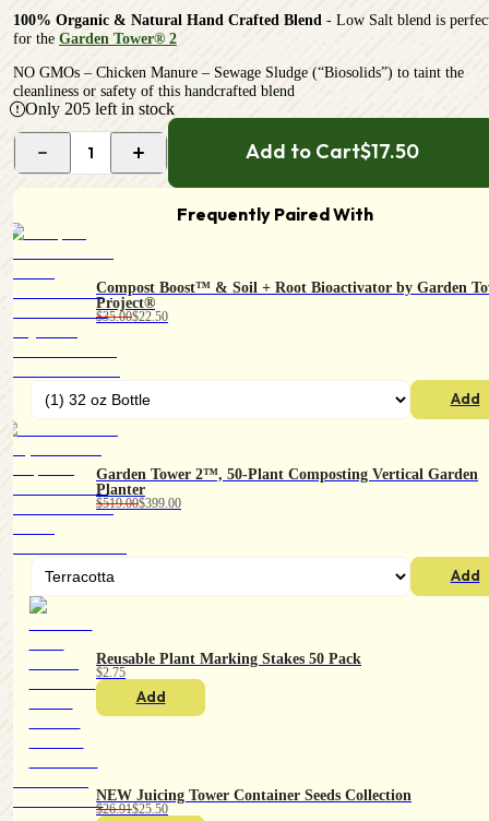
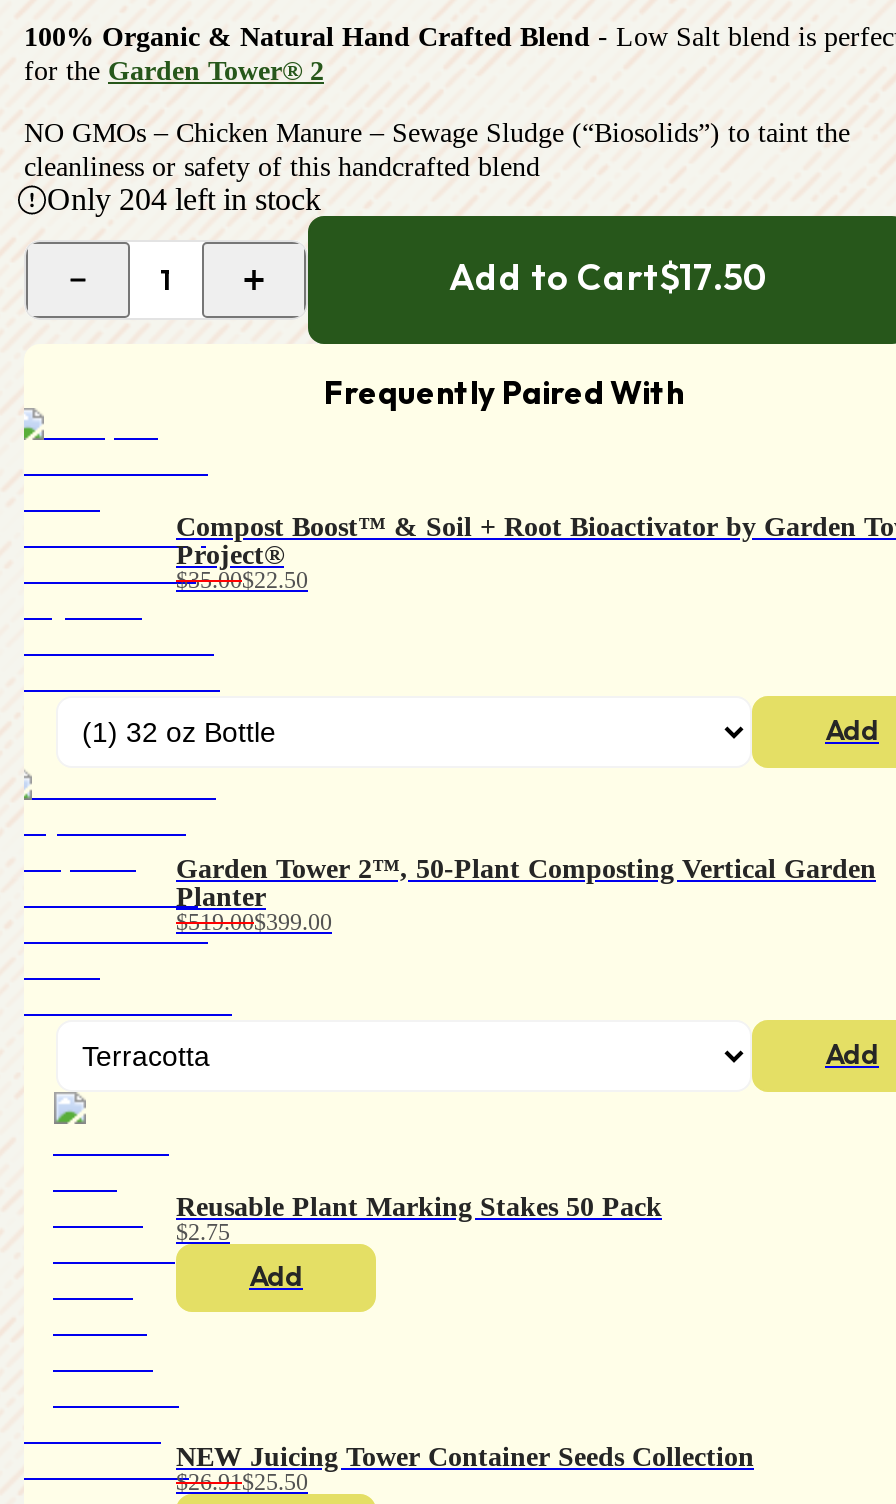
- Only 205 left in stock
+ Only 204 left in stock
